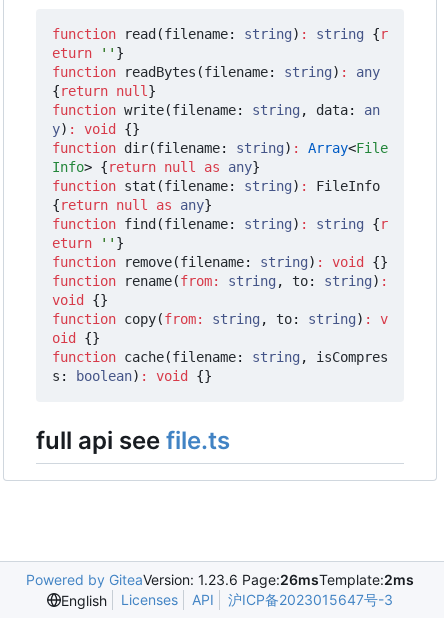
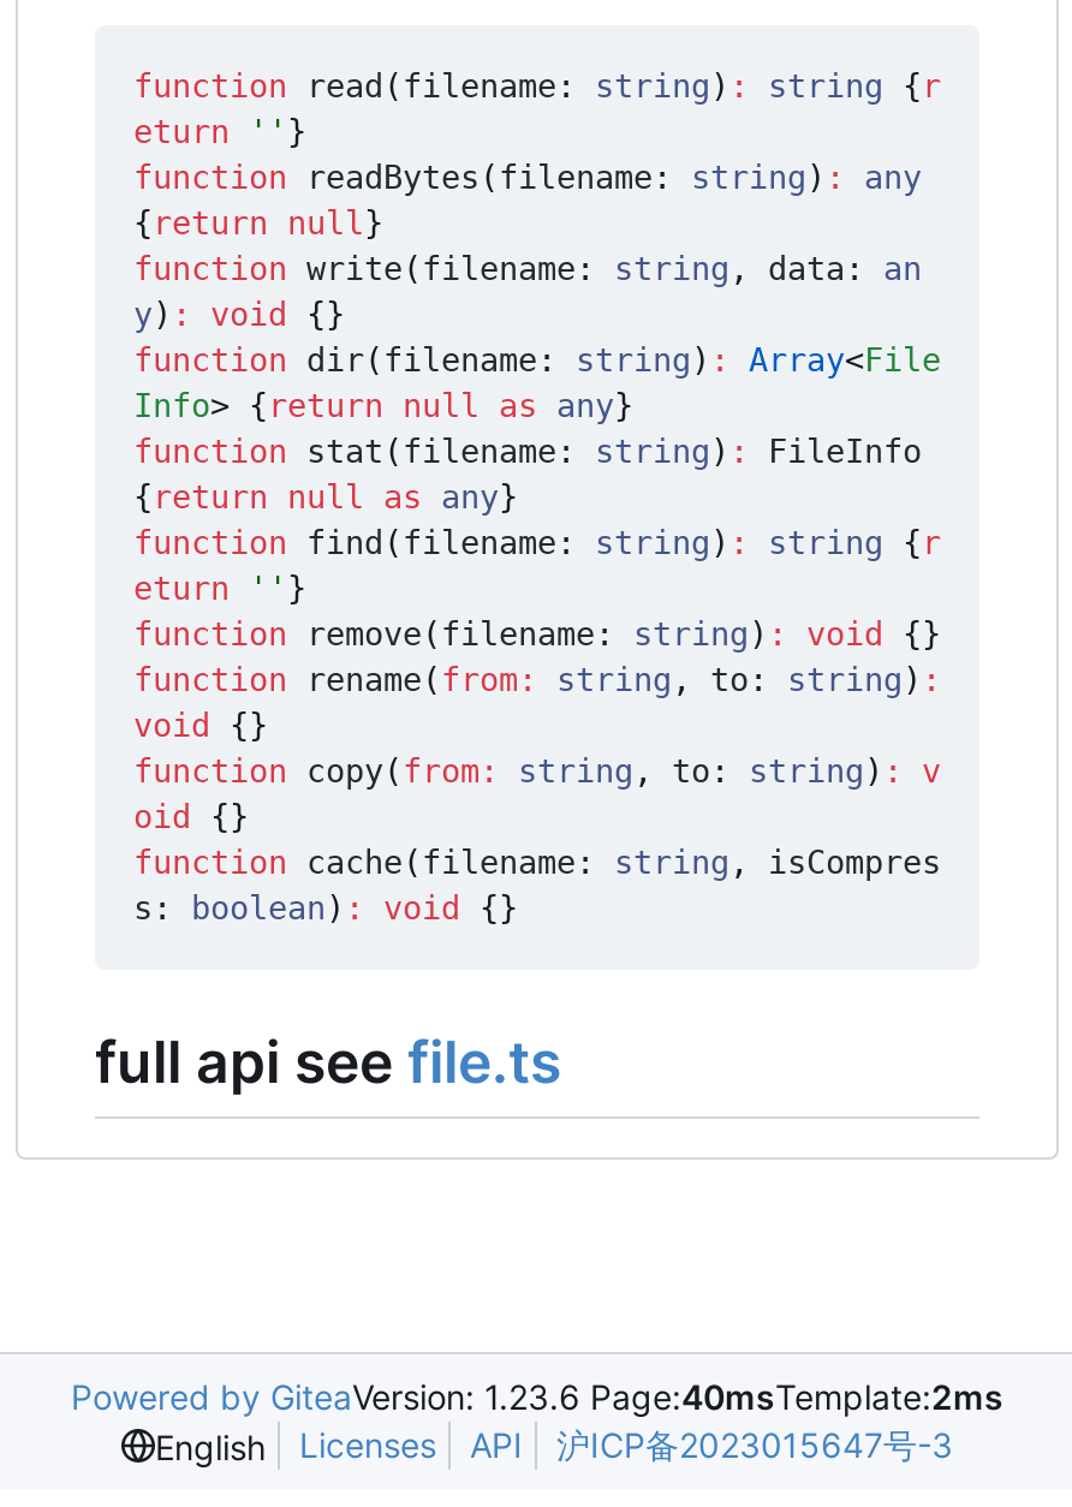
- Powered by GiteaVersion: 1.23.6 Page:26msTemplate:2ms
+ Powered by GiteaVersion: 1.23.6 Page:40msTemplate:2ms
